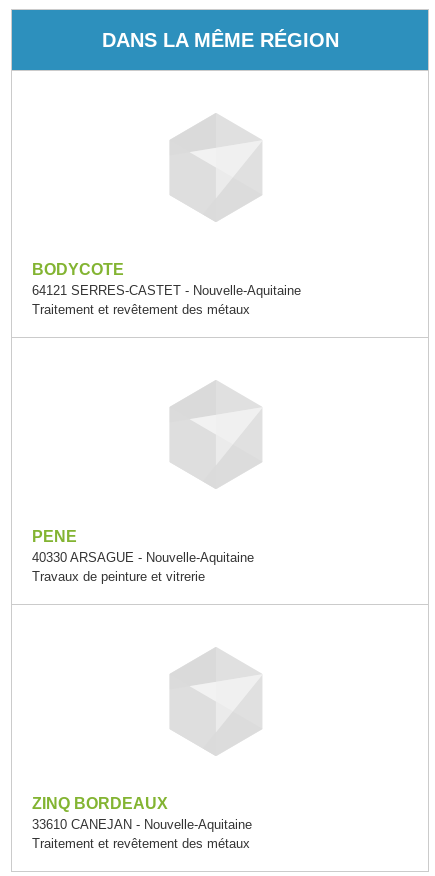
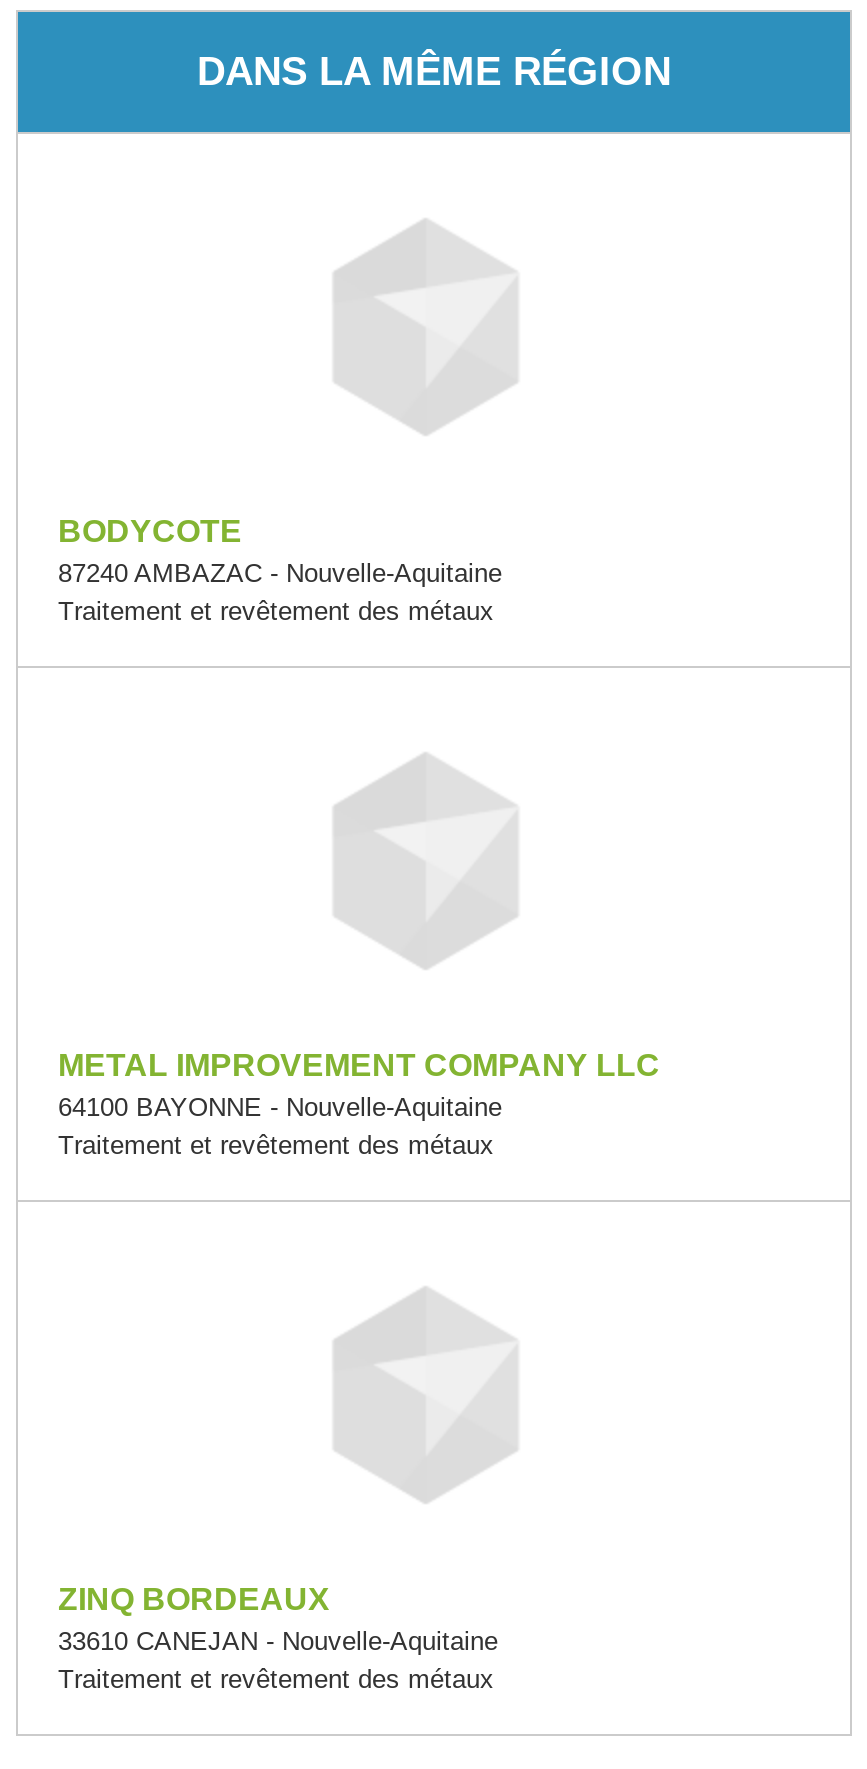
- 64121 SERRES-CASTET - Nouvelle-Aquitaine
+ 87240 AMBAZAC - Nouvelle-Aquitaine

- PENE
- 40330 ARSAGUE - Nouvelle-Aquitaine
- Travaux de peinture et vitrerie
+ METAL IMPROVEMENT COMPANY LLC
+ 64100 BAYONNE - Nouvelle-Aquitaine
+ Traitement et revêtement des métaux
